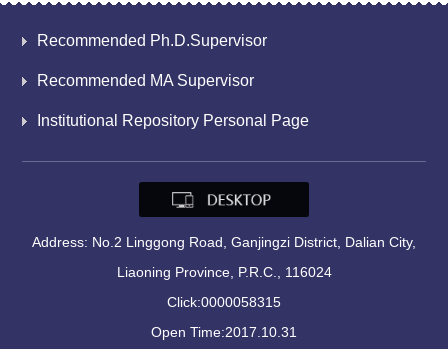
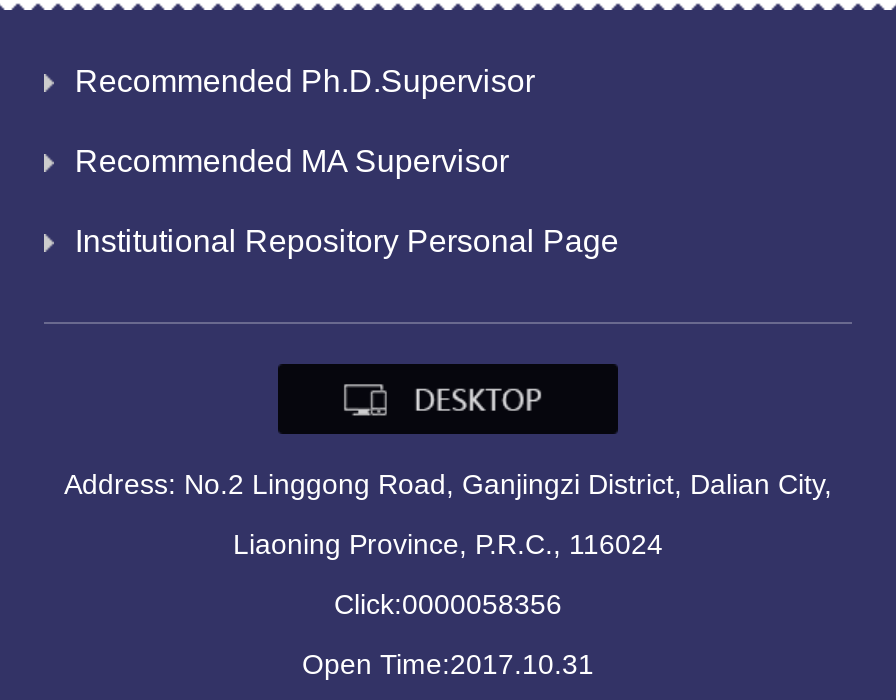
- Click:0000058315
+ Click:0000058356
